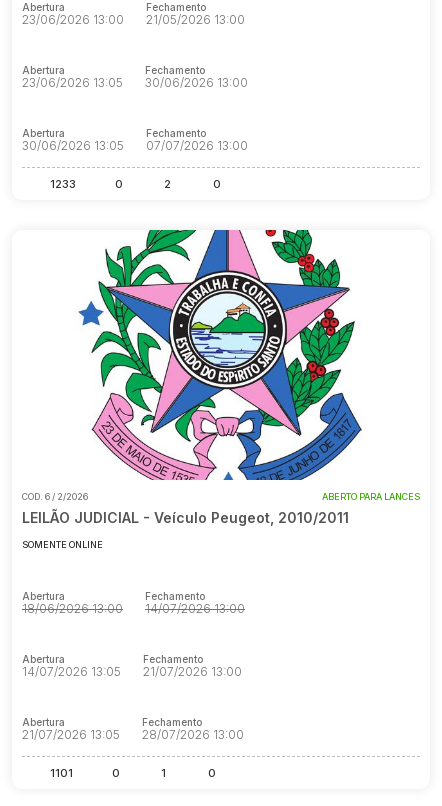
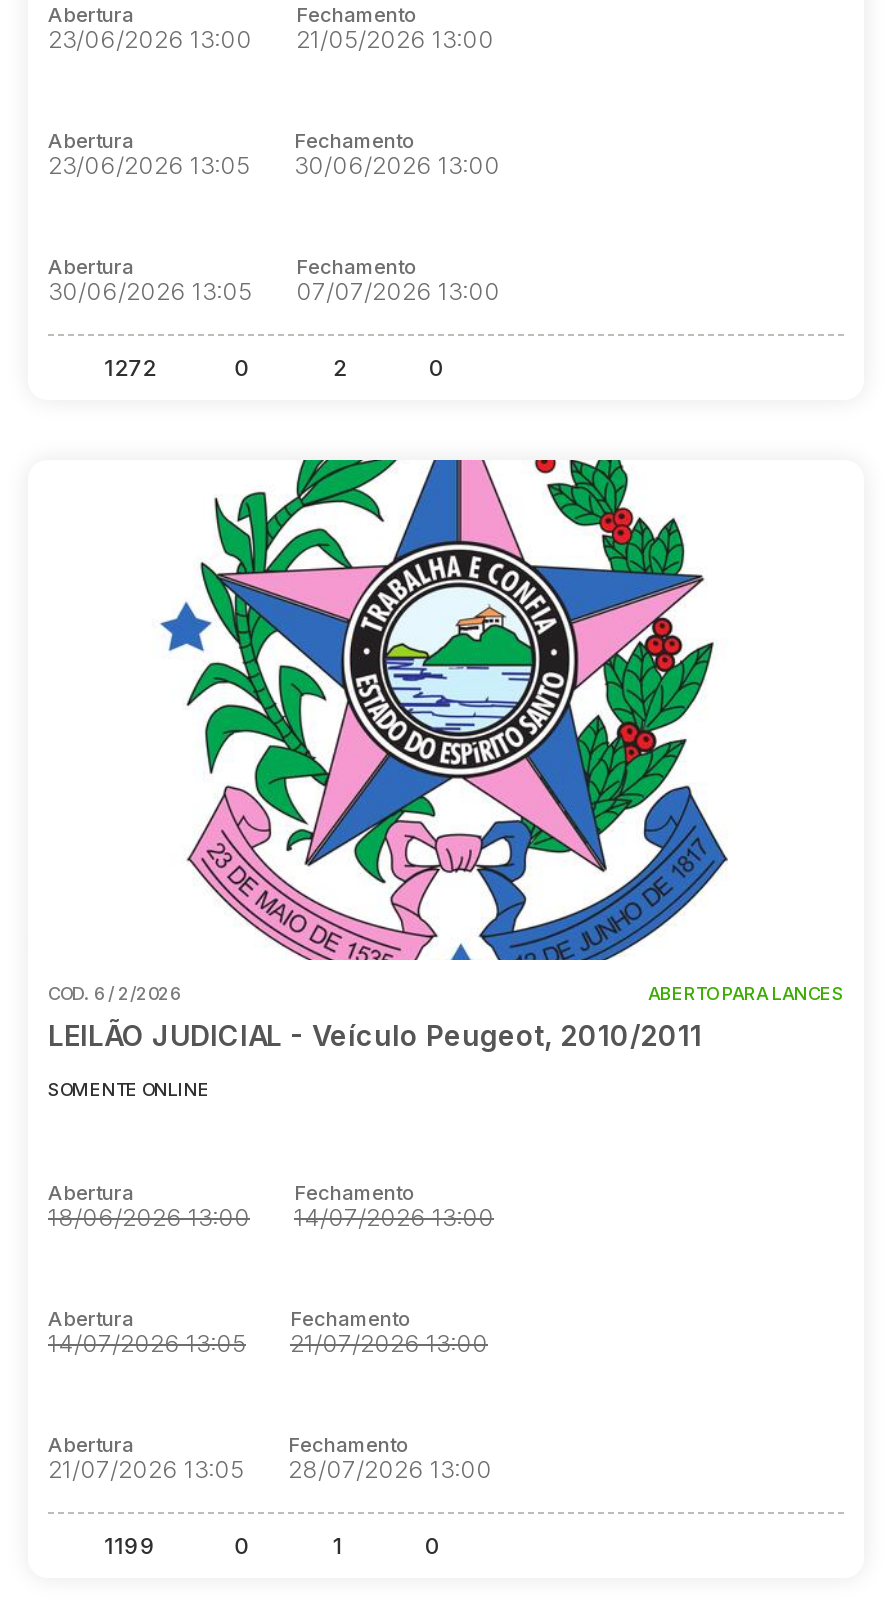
- 1233
+ 1272

- 1101
+ 1199
